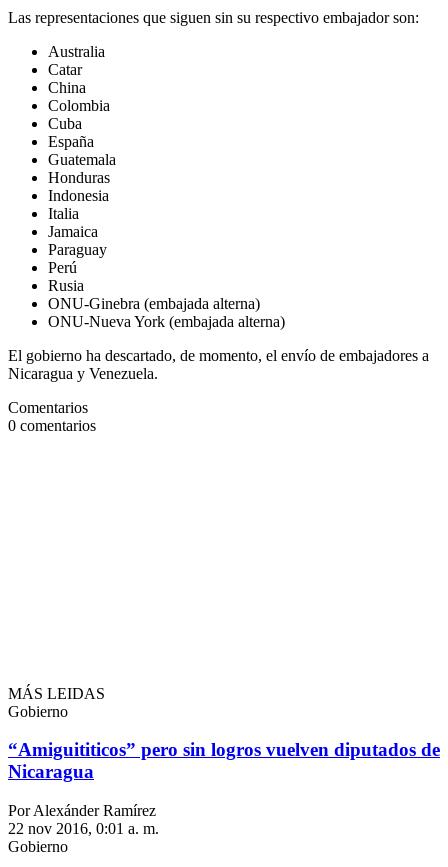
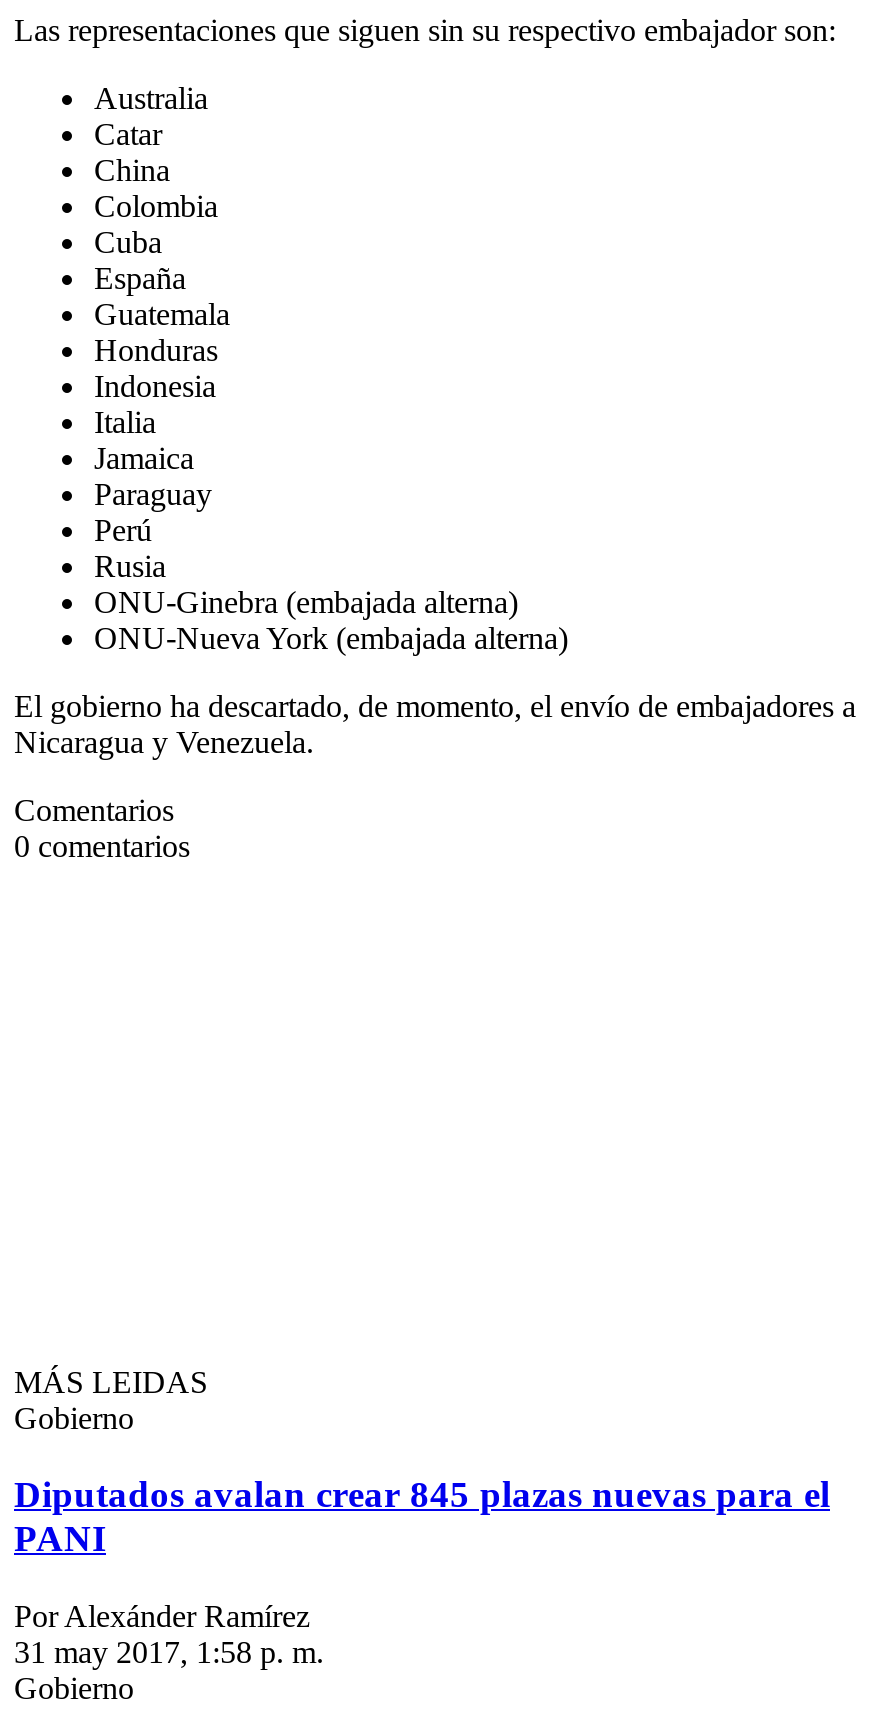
- “Amiguititicos” pero sin logros vuelven diputados de
- Nicaragua
+ Diputados avalan crear 845 plazas nuevas para el
+ PANI

- 22 nov 2016, 0:01 a. m.
+ 31 may 2017, 1:58 p. m.
